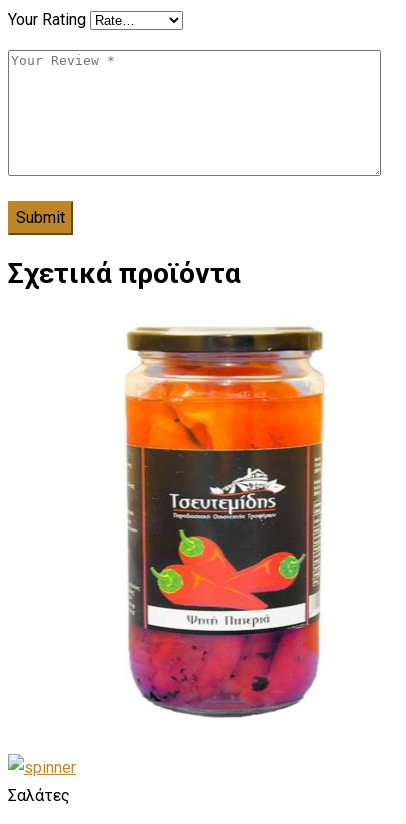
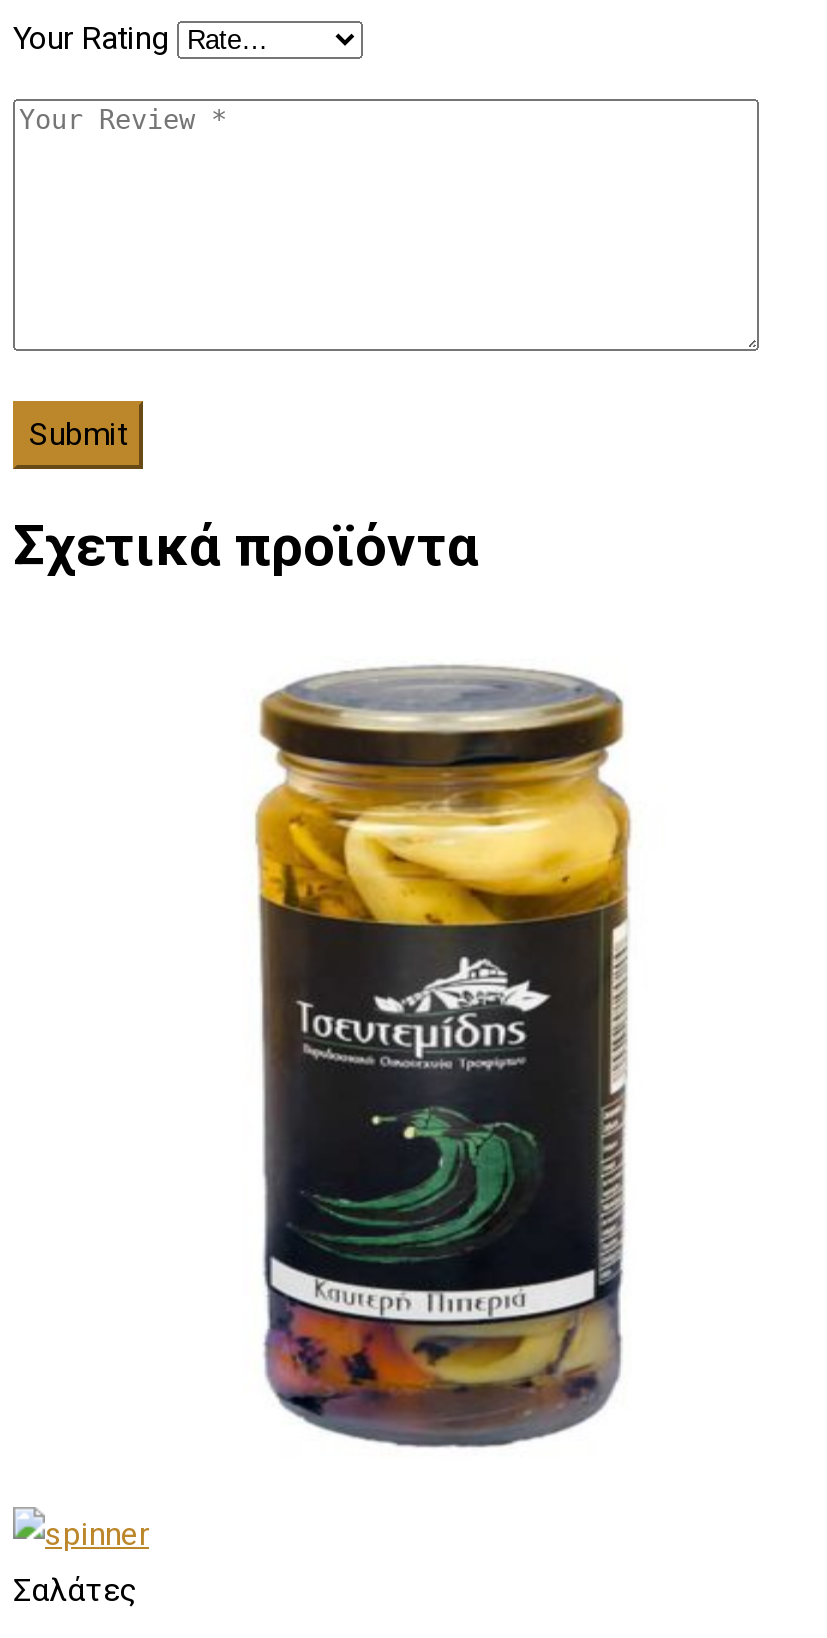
- [image]
+ [image]
